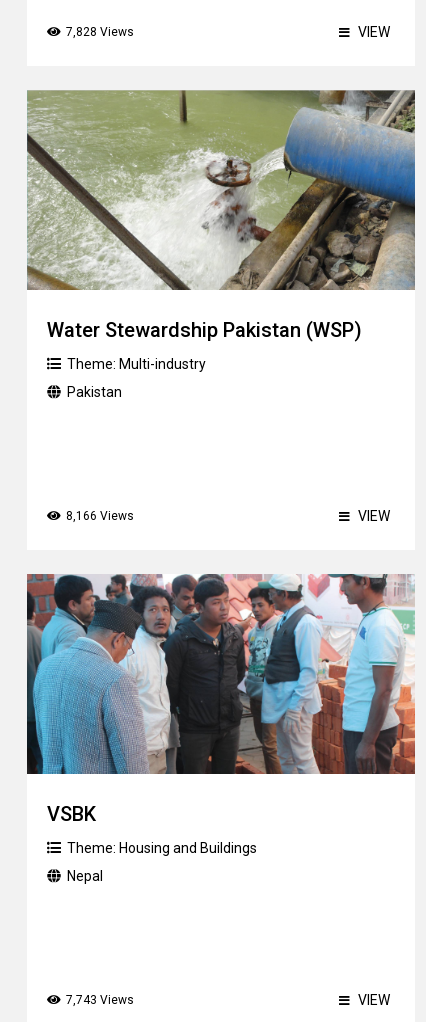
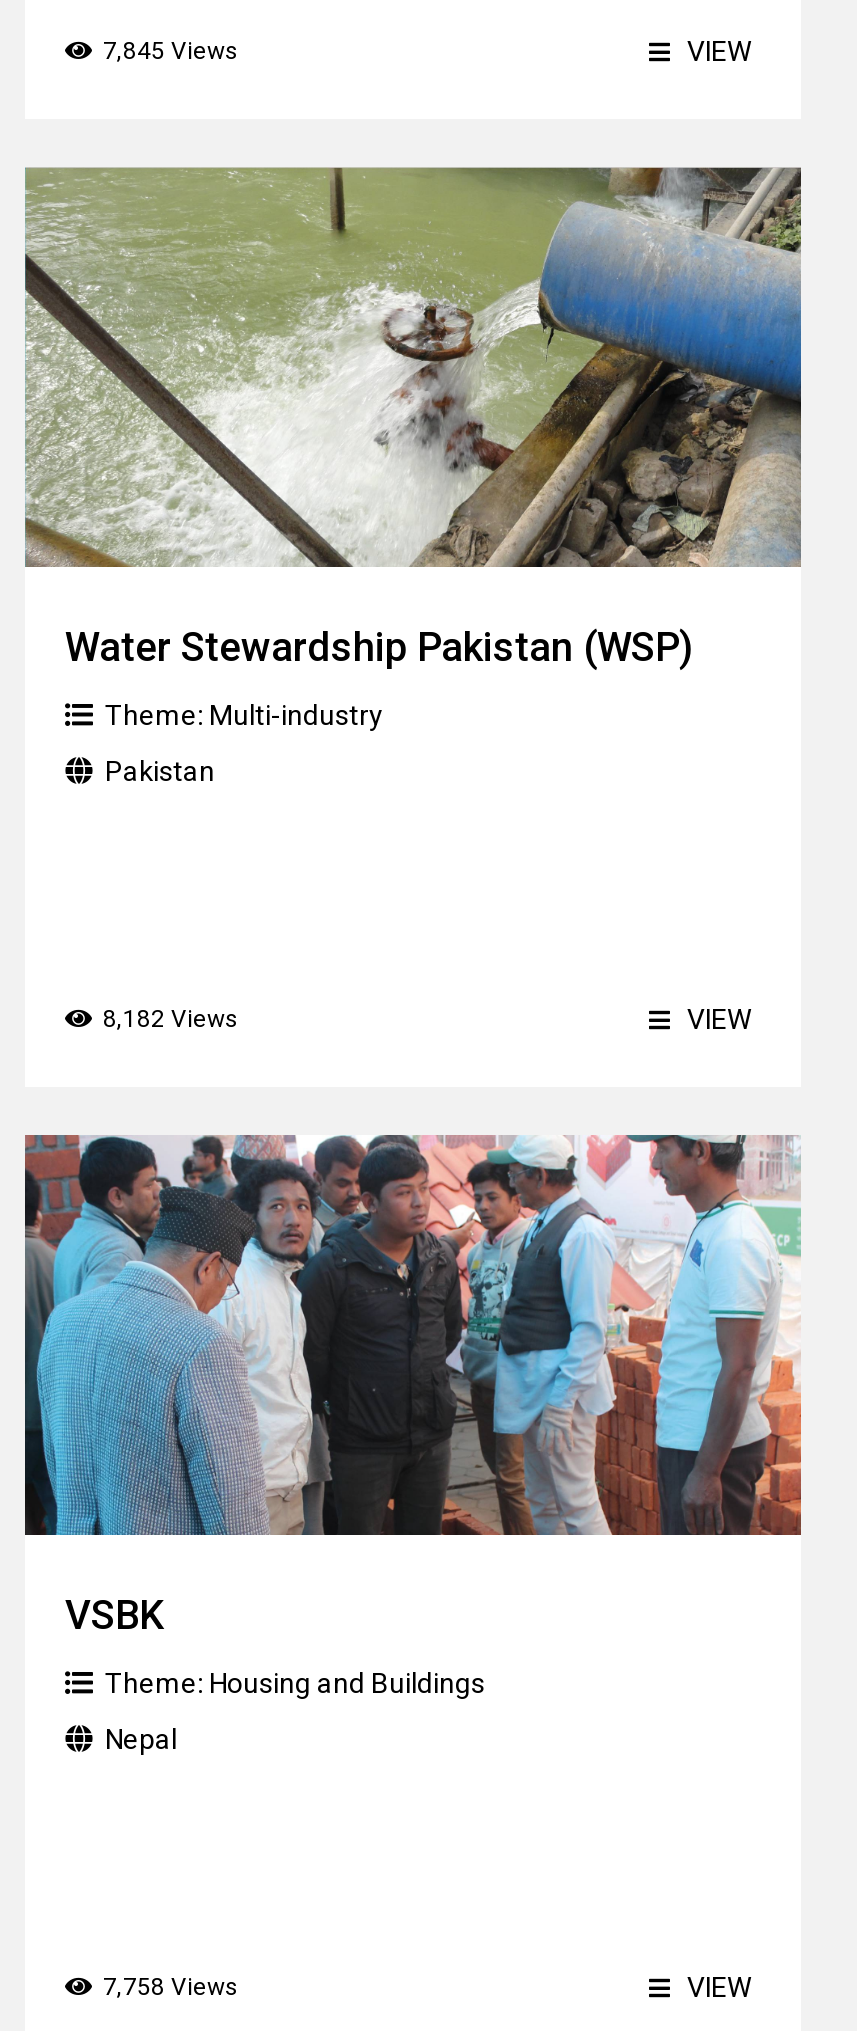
- 7,828 Views
+ 7,845 Views

- 8,166 Views
+ 8,182 Views

- 7,743 Views
+ 7,758 Views
